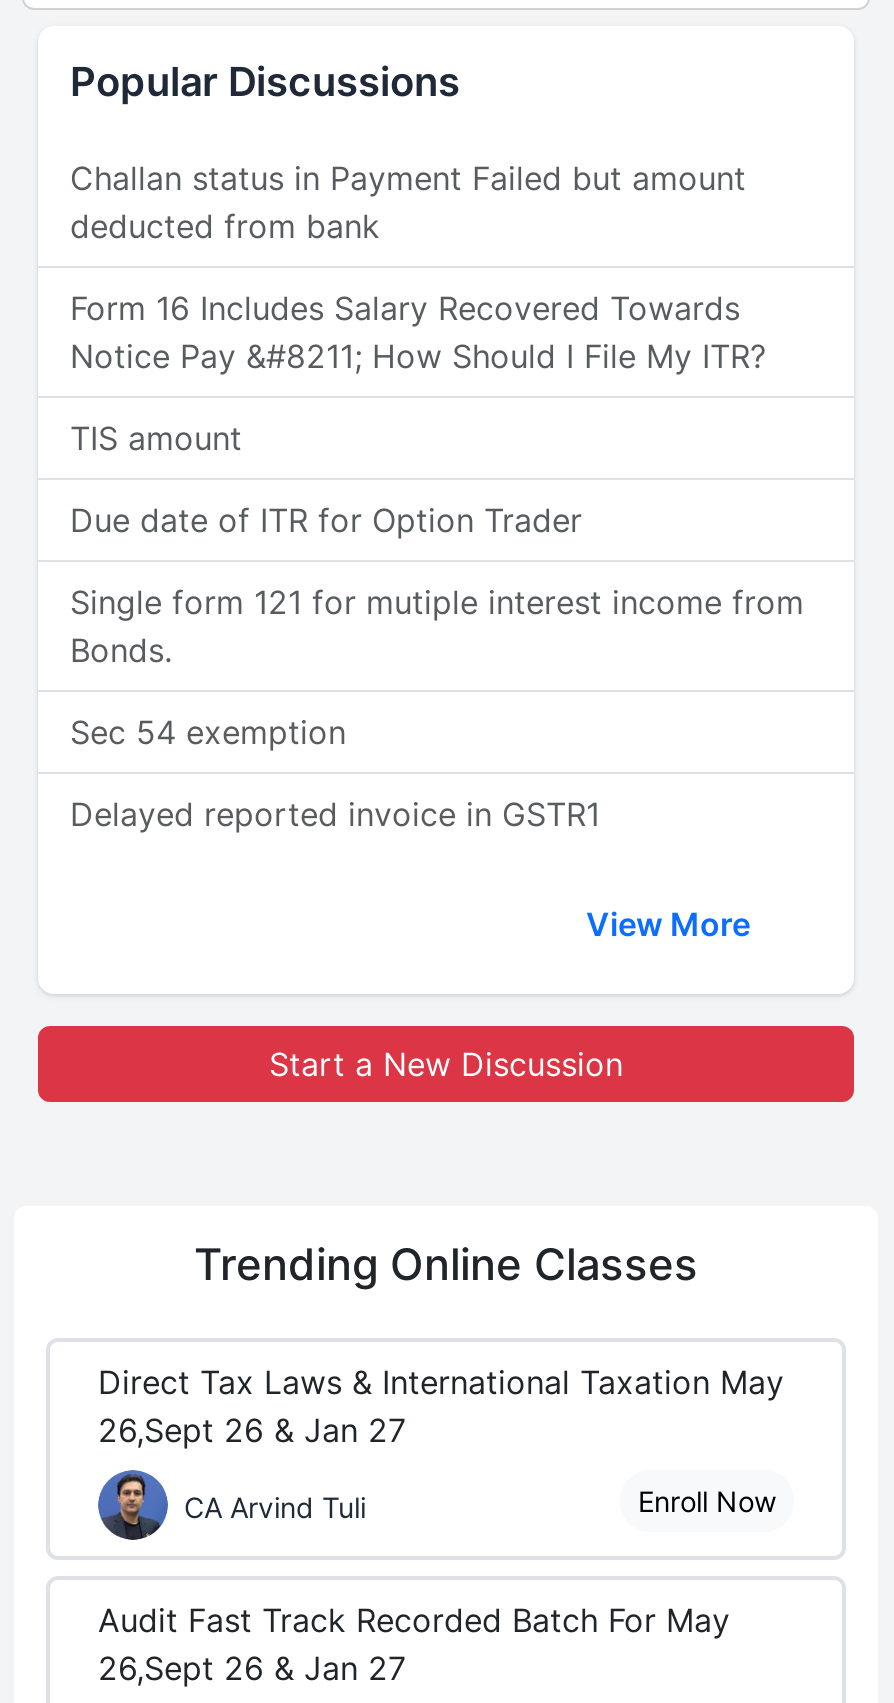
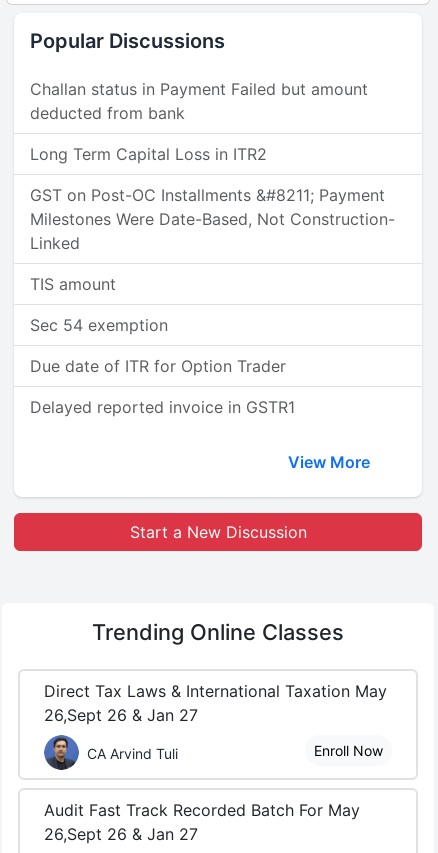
- Form 16 Includes Salary Recovered Towards
- Notice Pay &#8211; How Should I File My ITR?
+ Long Term Capital Loss in ITR2
+ GST on Post-OC Installments &#8211; Payment
+ Milestones Were Date-Based, Not Construction-
+ Linked

moved down: TIS amount

moved down: Due date of ITR for Option Trader

- Single form 121 for mutiple interest income from
- Bonds.

moved up: Sec 54 exemption
